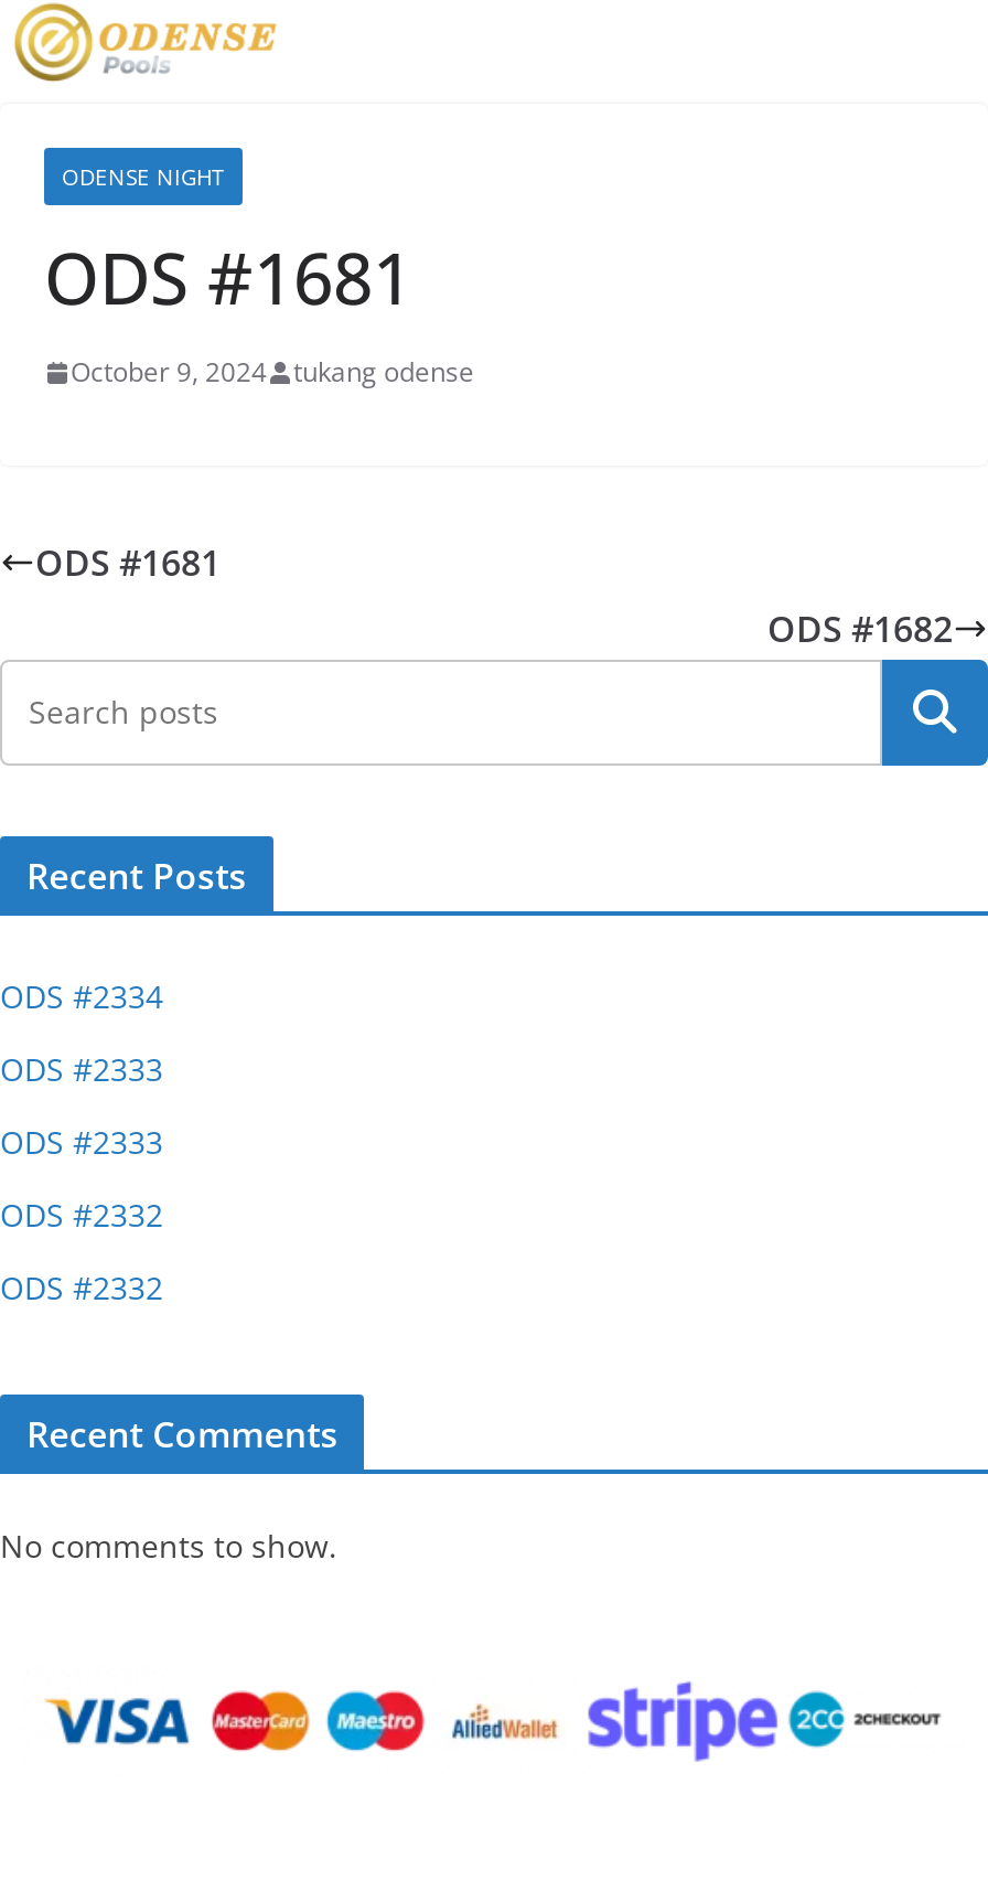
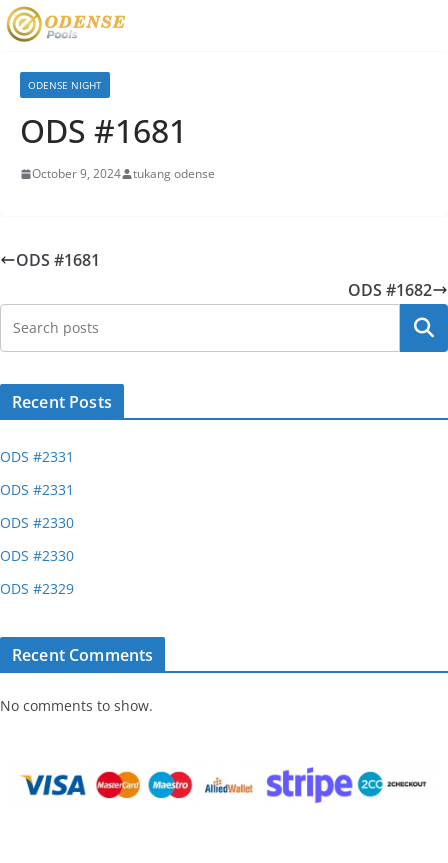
- ODS #2334
+ ODS #2331

- ODS #2333
+ ODS #2331

- ODS #2333
+ ODS #2330

- ODS #2332
+ ODS #2330

- ODS #2332
+ ODS #2329
